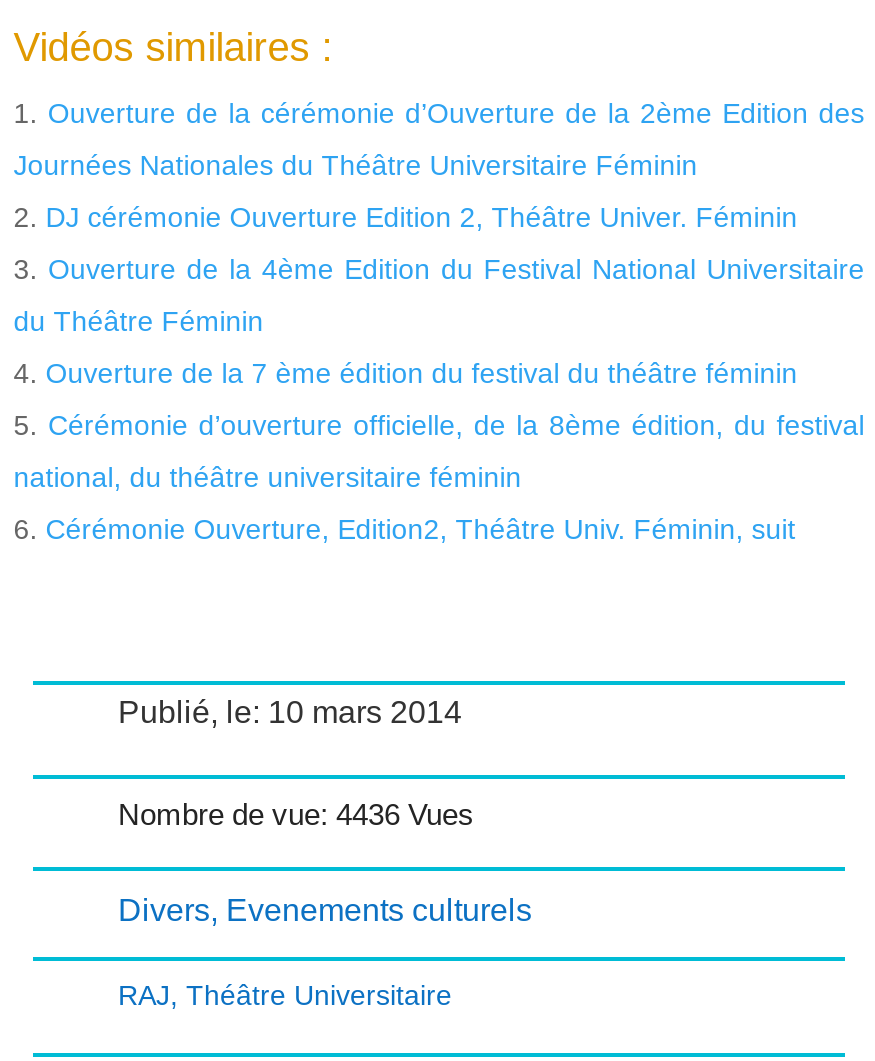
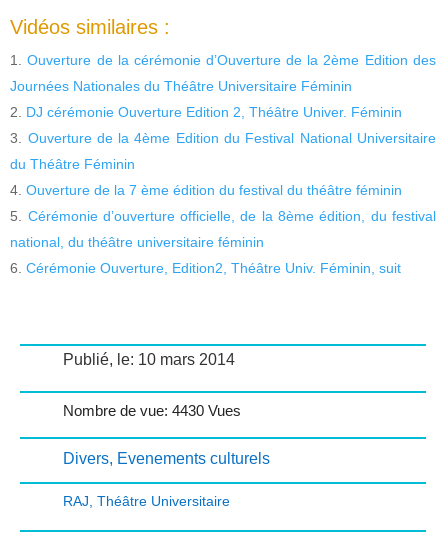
- Nombre de vue: 4436 Vues
+ Nombre de vue: 4430 Vues
